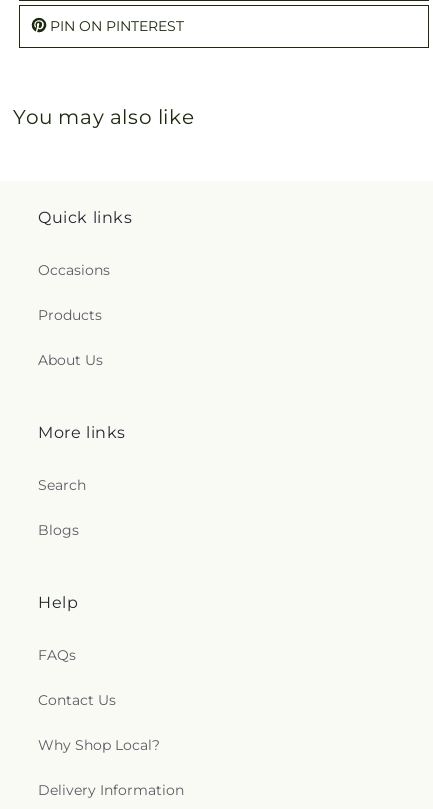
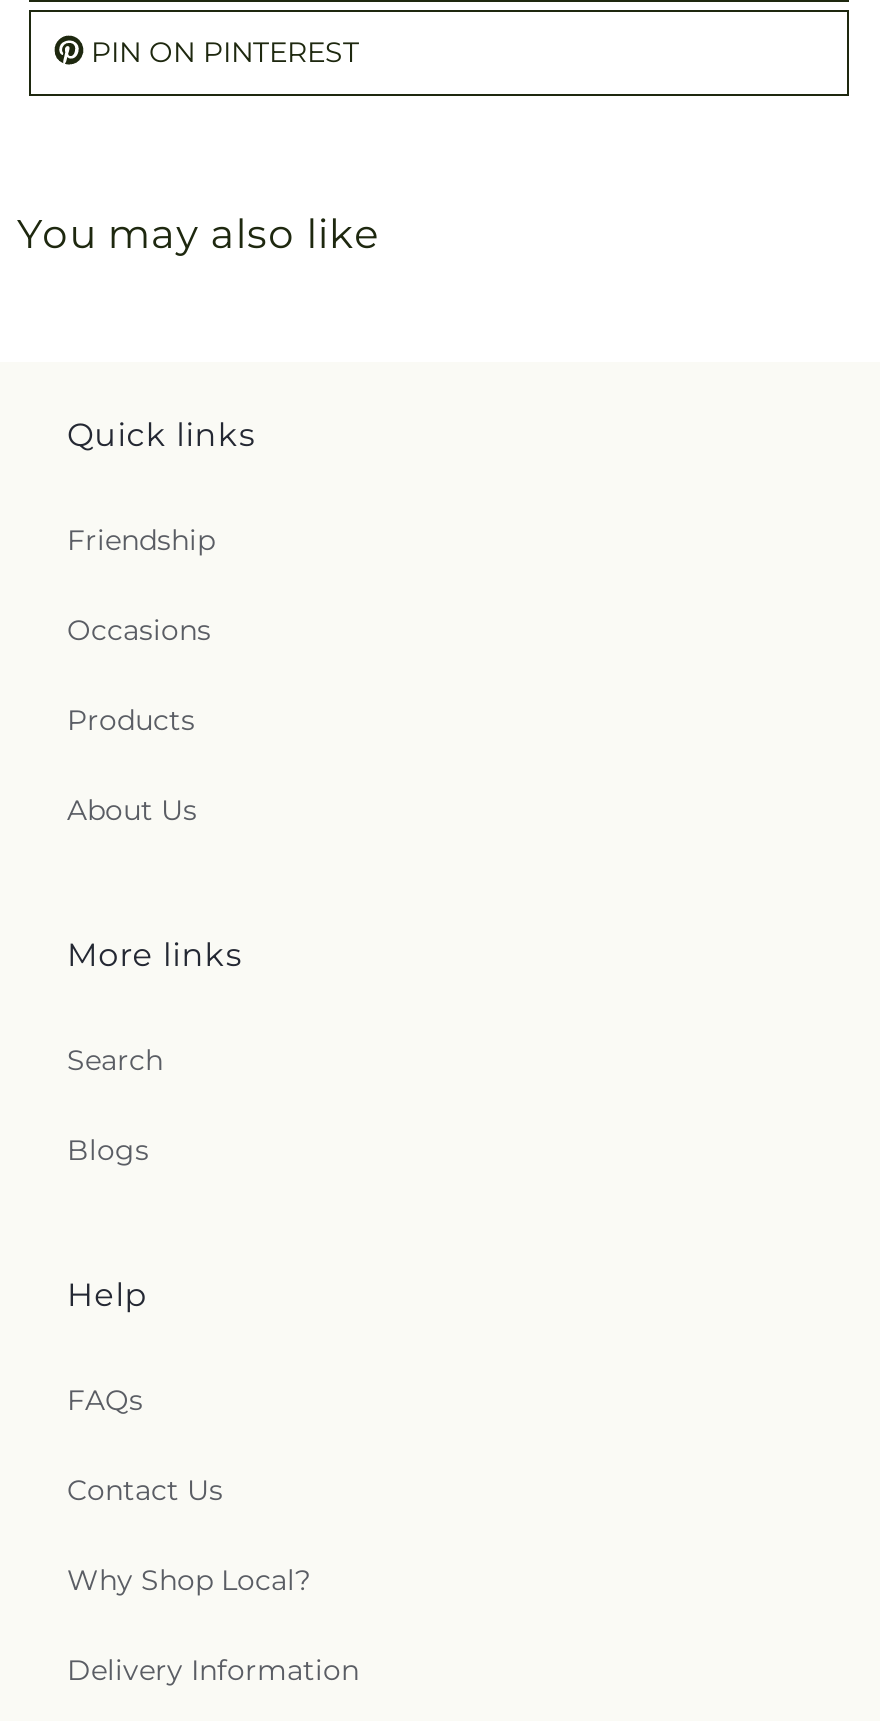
+ Friendship
